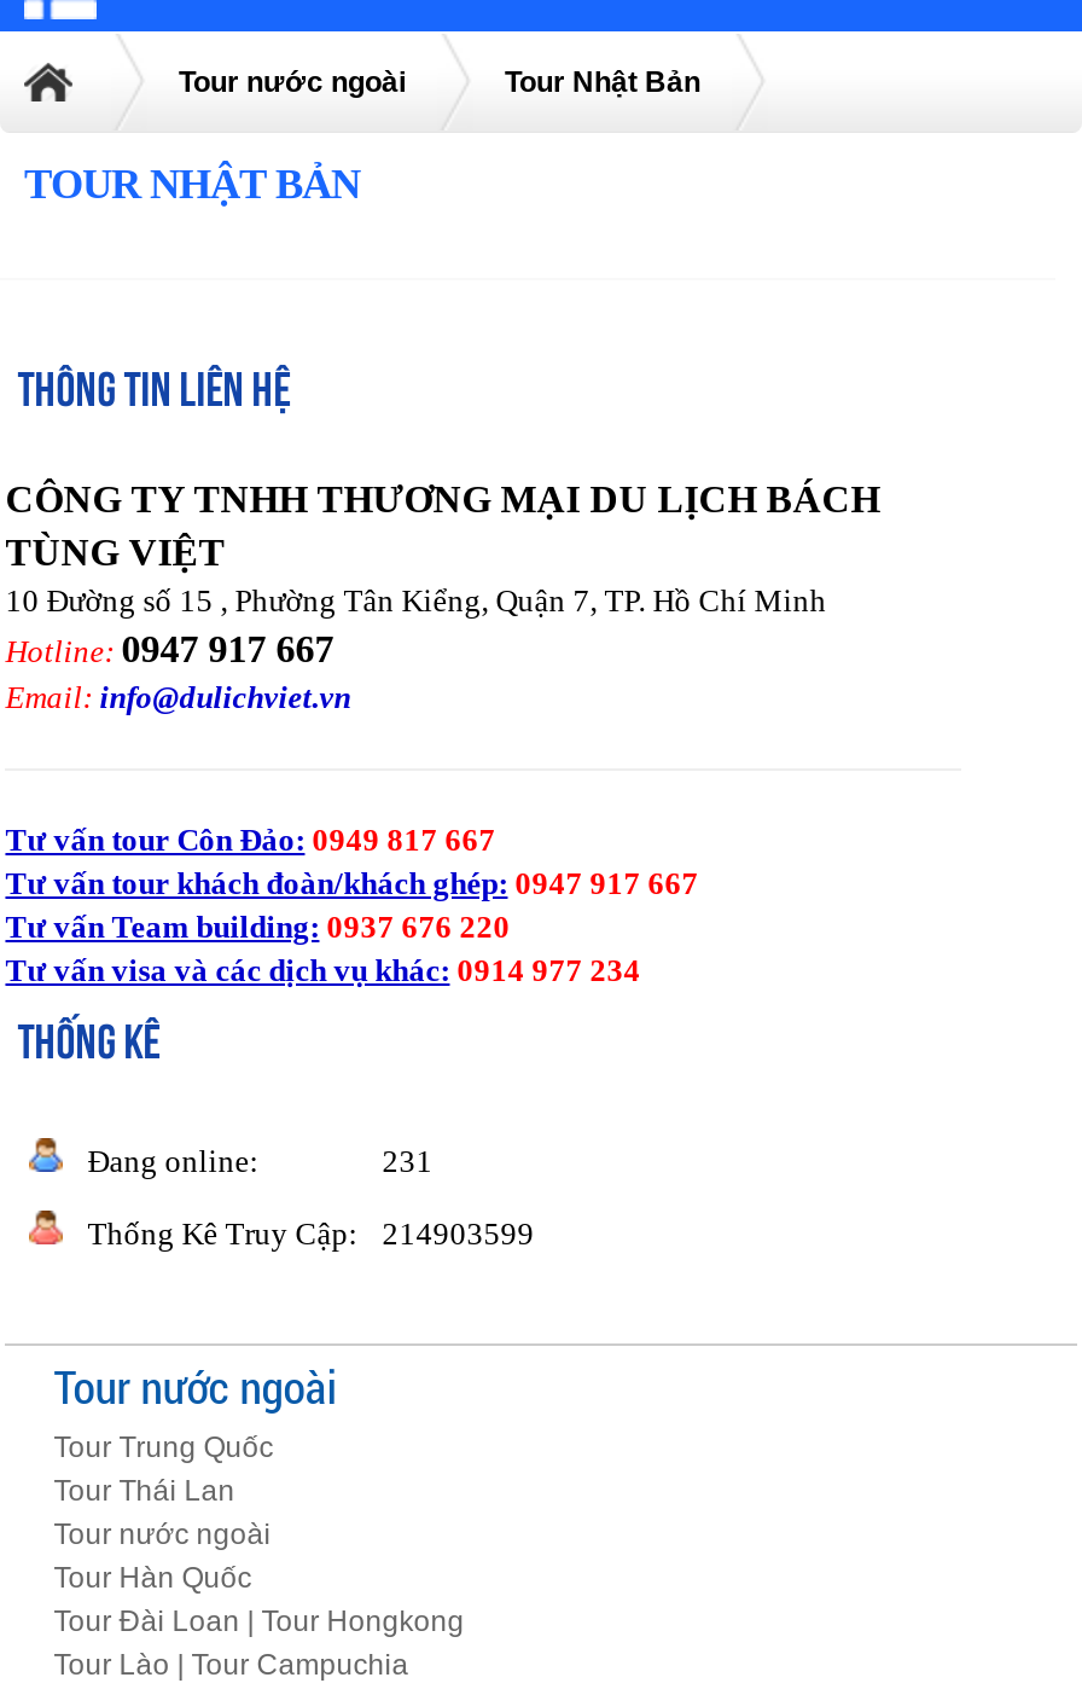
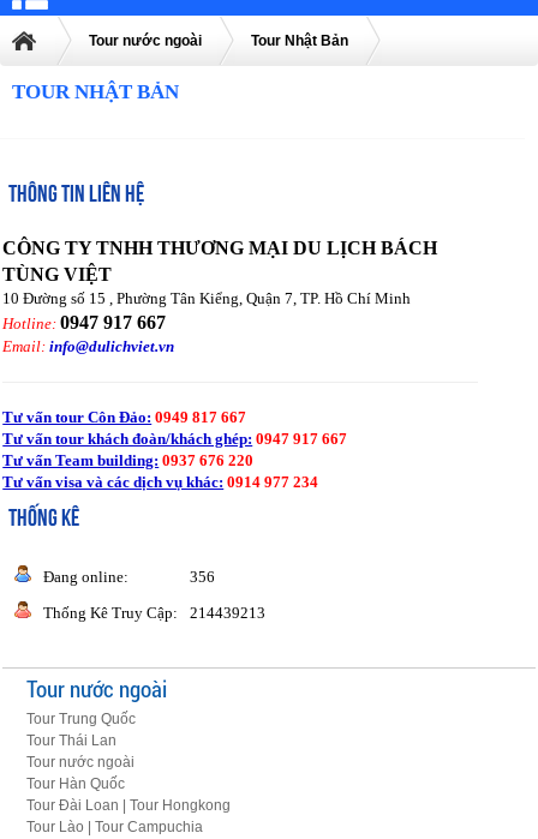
- 231
+ 356

- Thống Kê Truy Cập: 214903599
+ Thống Kê Truy Cập: 214439213
